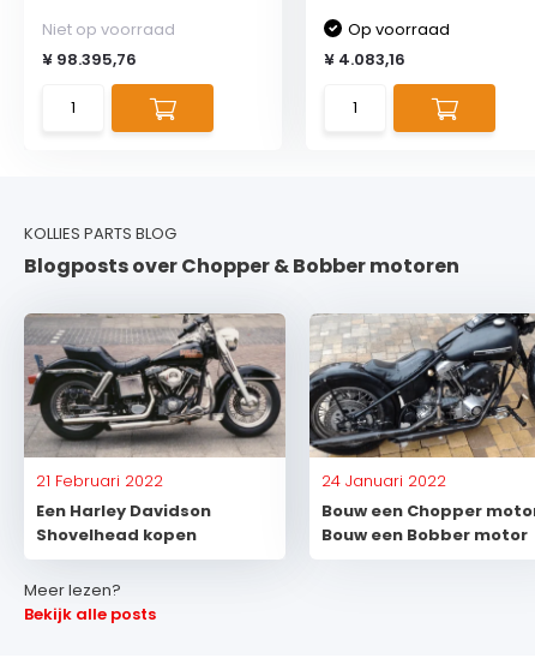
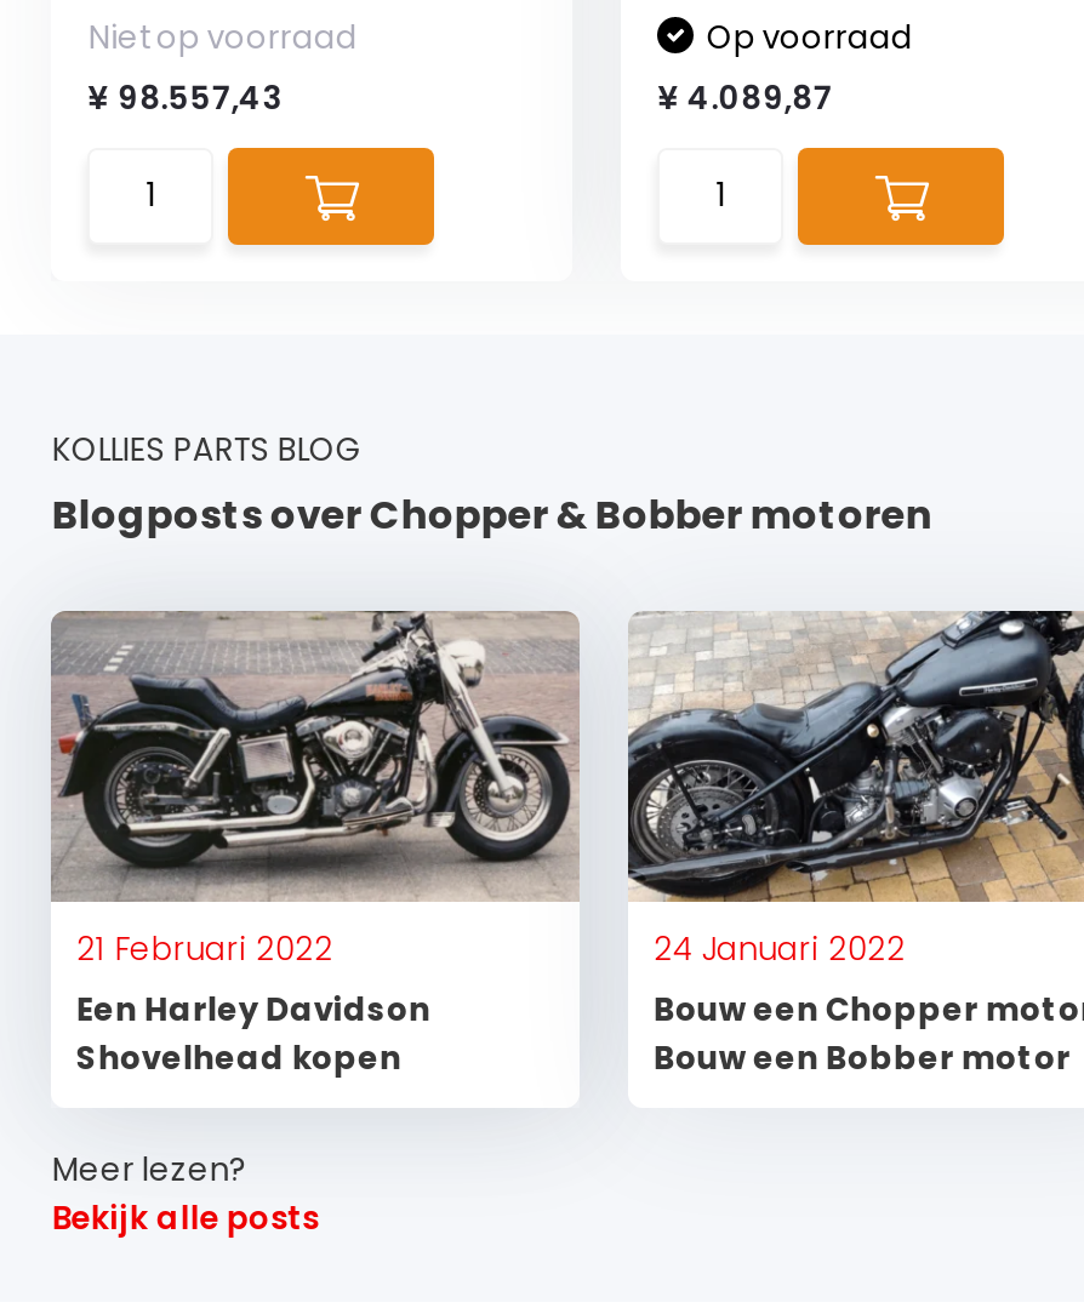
- ¥ 98.395,76
+ ¥ 98.557,43

- ¥ 4.083,16
+ ¥ 4.089,87
